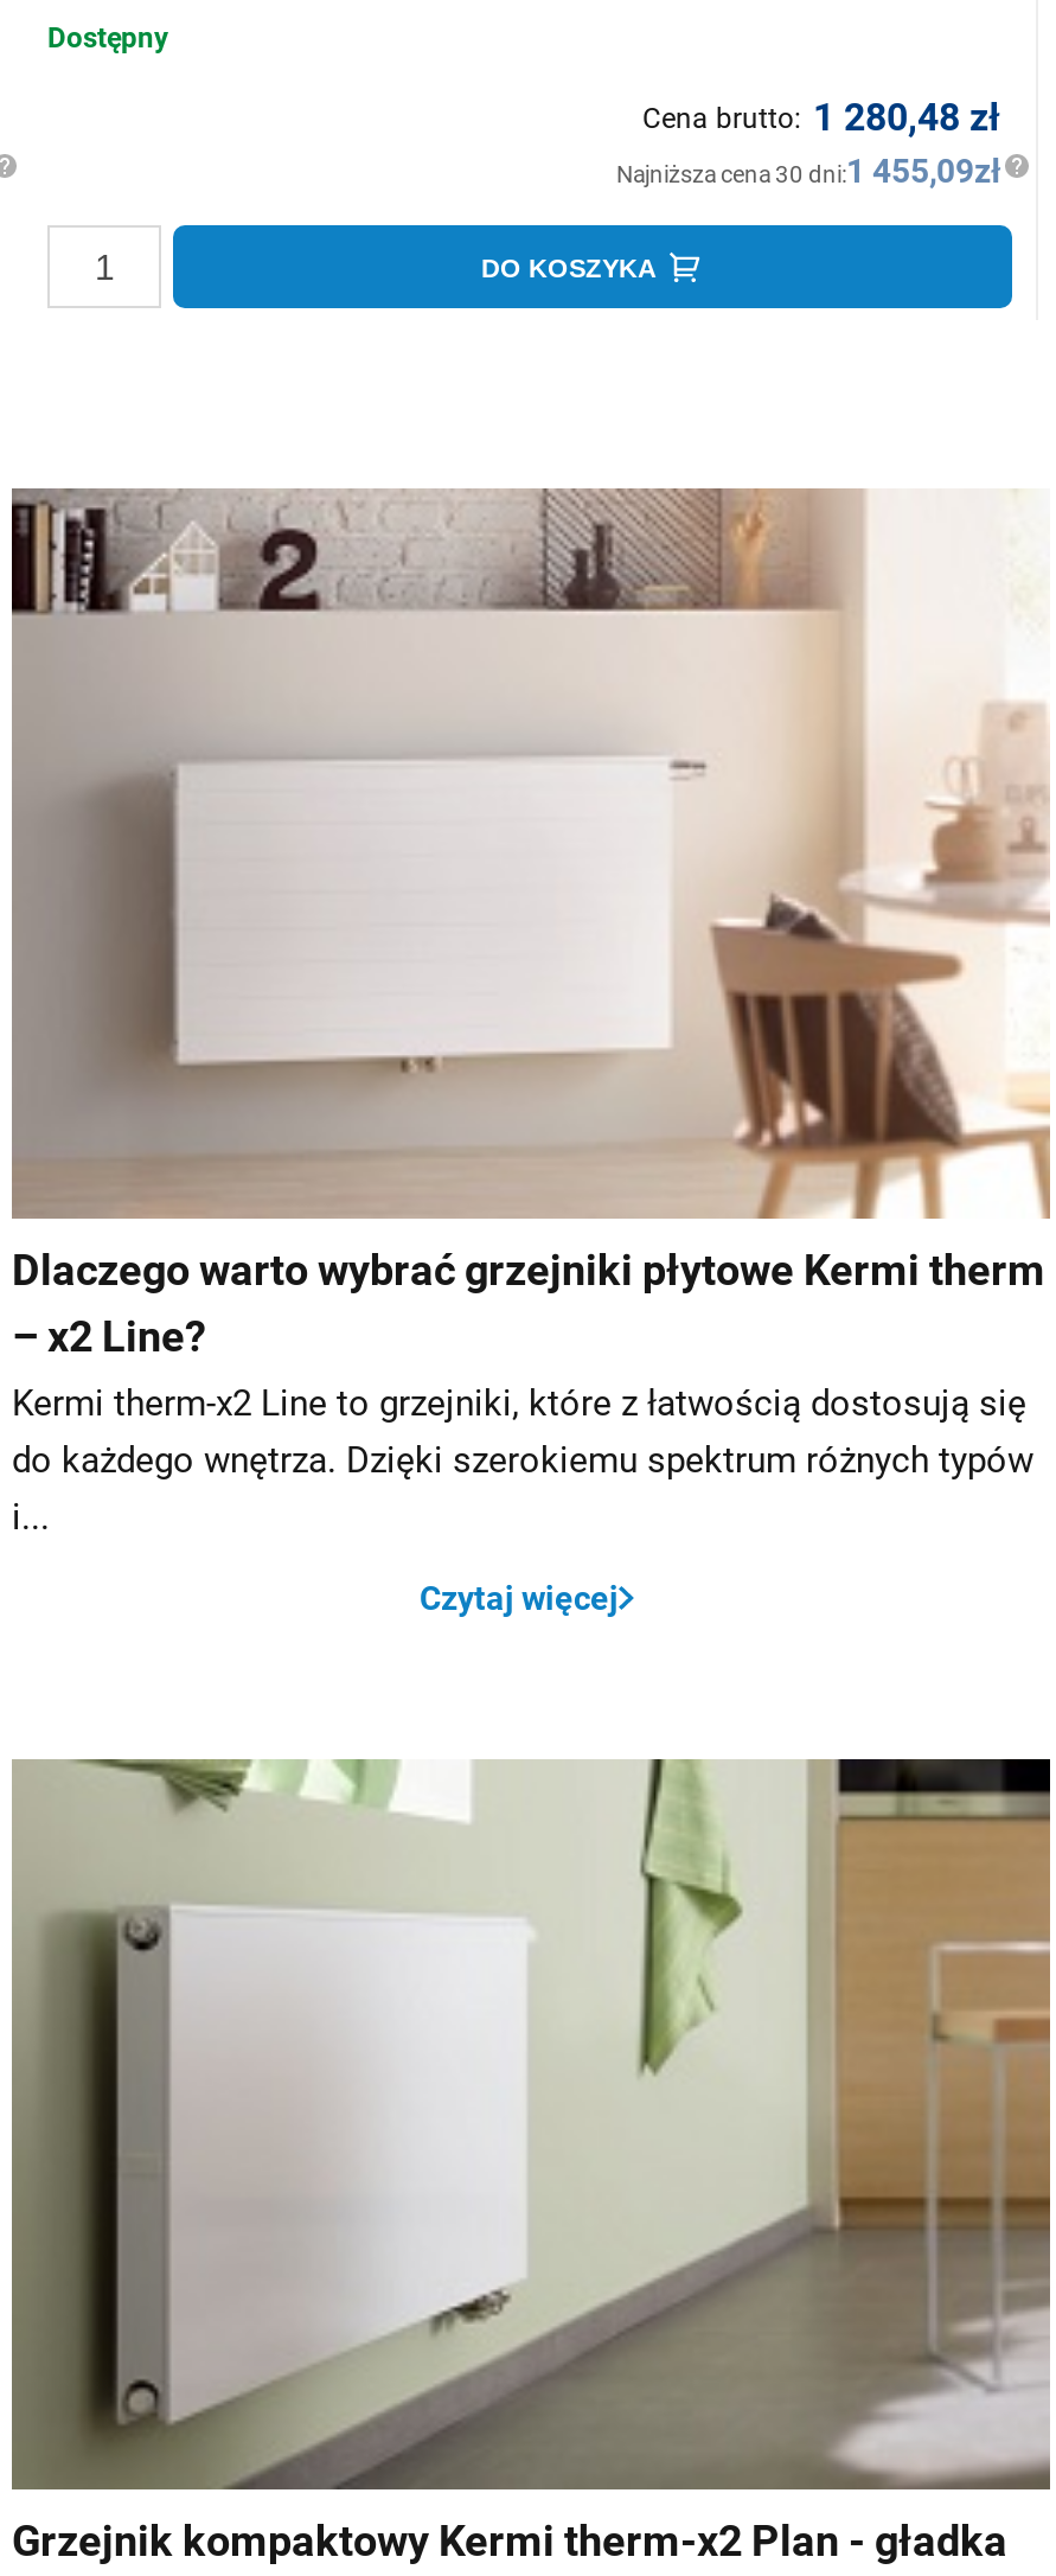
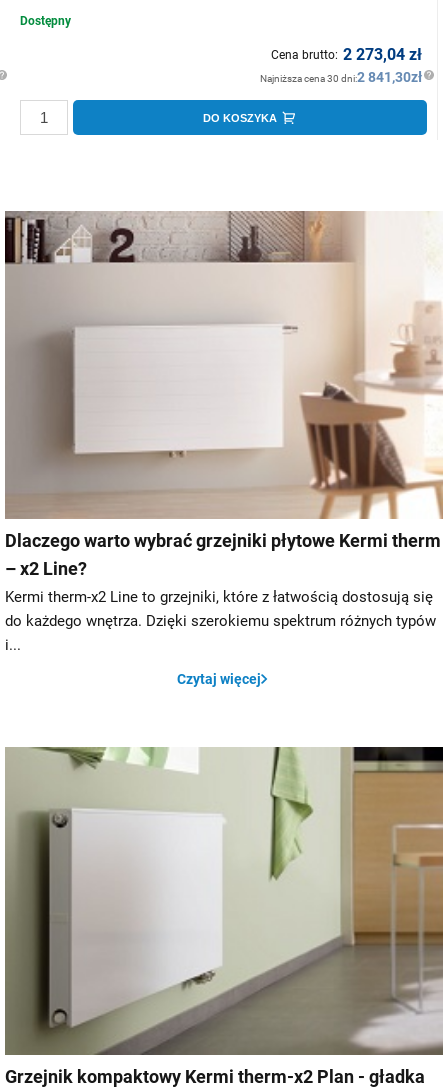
- Cena brutto: 1 280,48 zł
+ Cena brutto: 2 273,04 zł

- Najniższa cena 30 dni:1 455,09zł
+ Najniższa cena 30 dni:2 841,30zł
